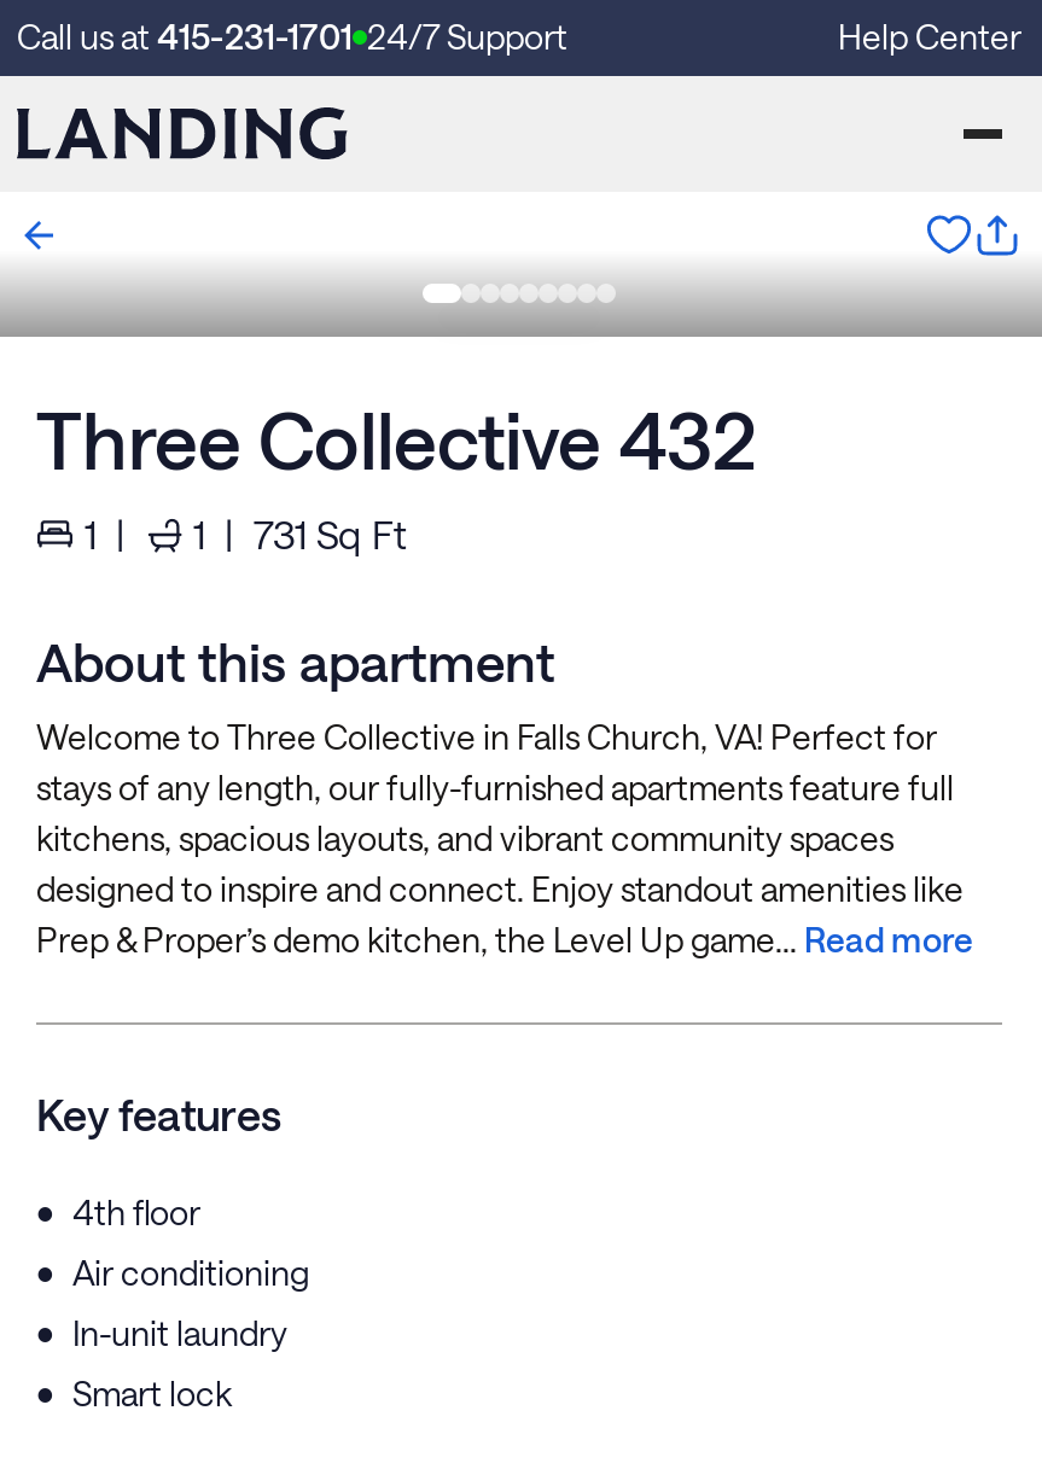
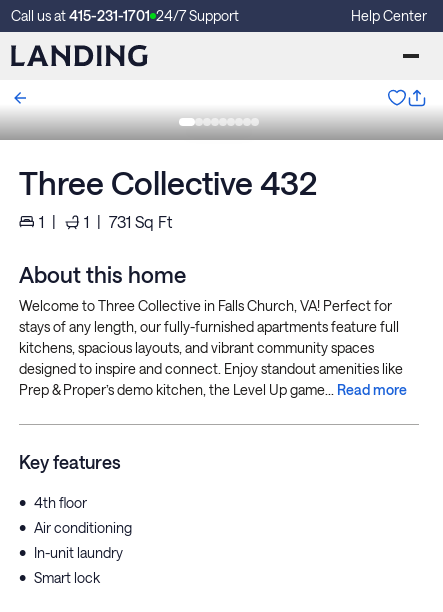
- About this apartment
+ About this home
